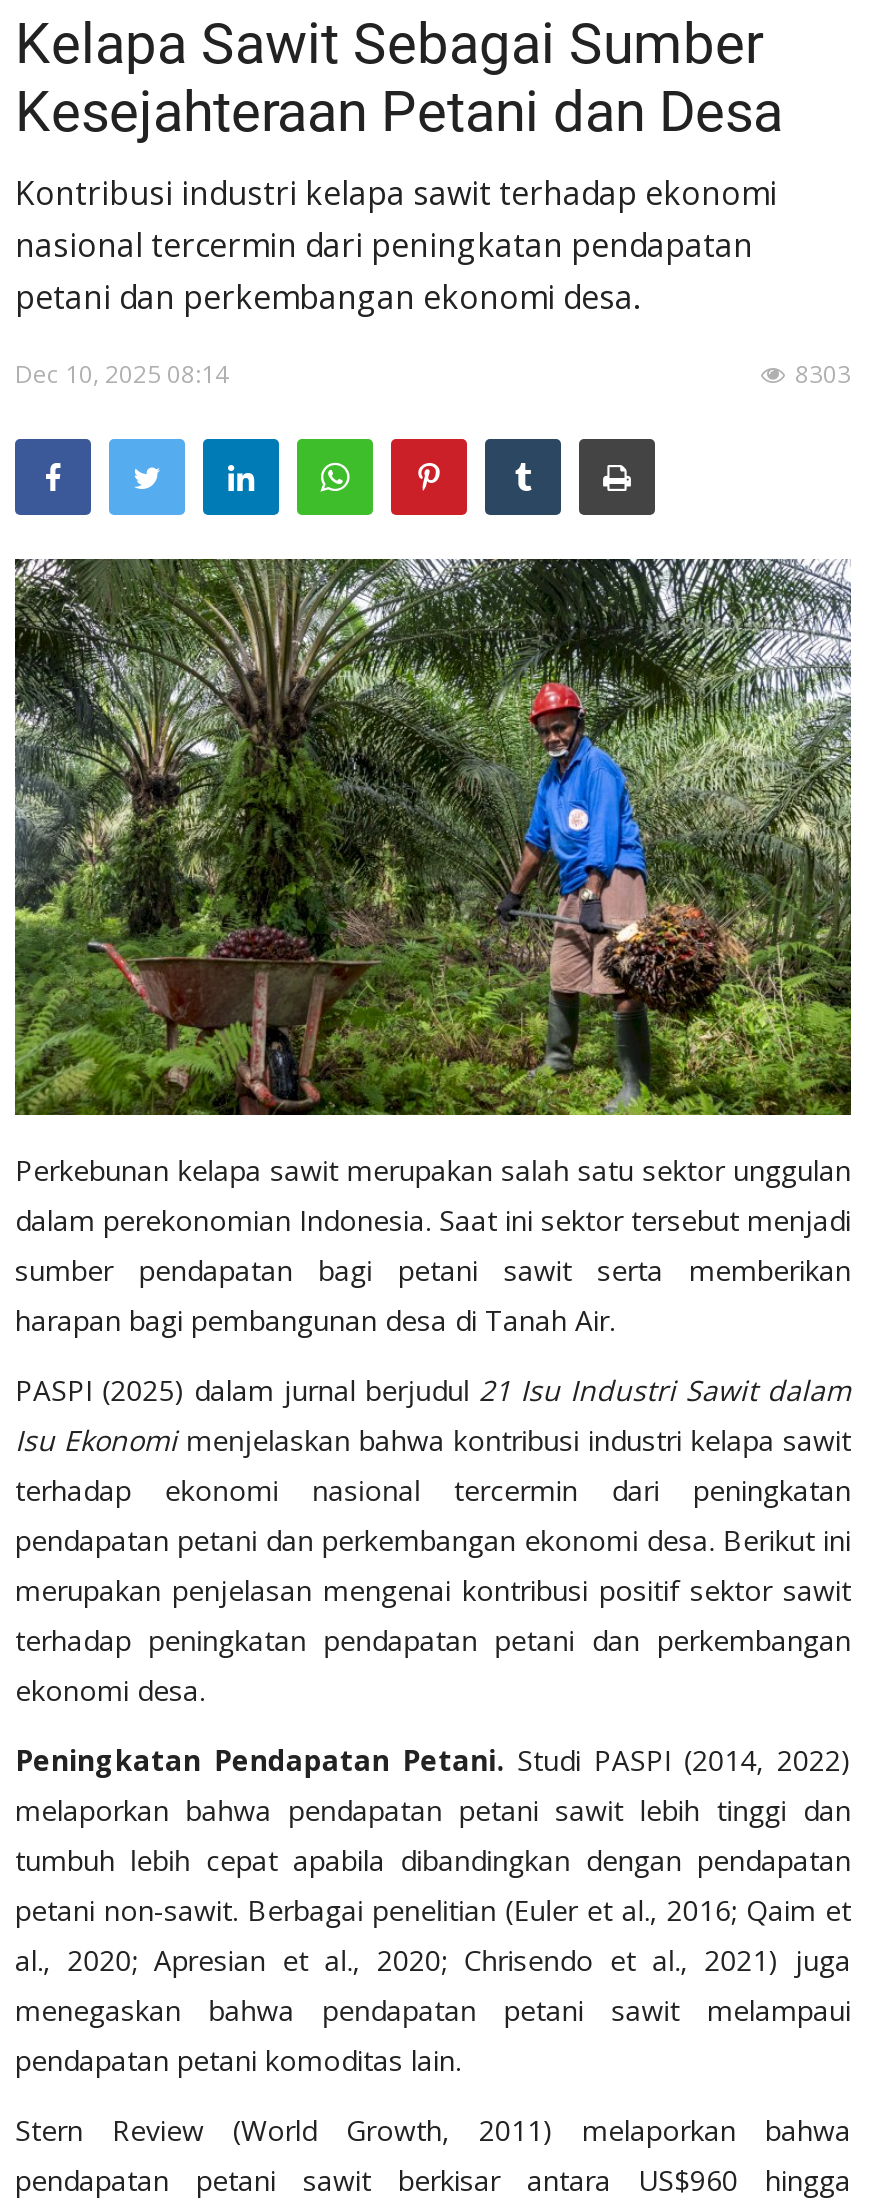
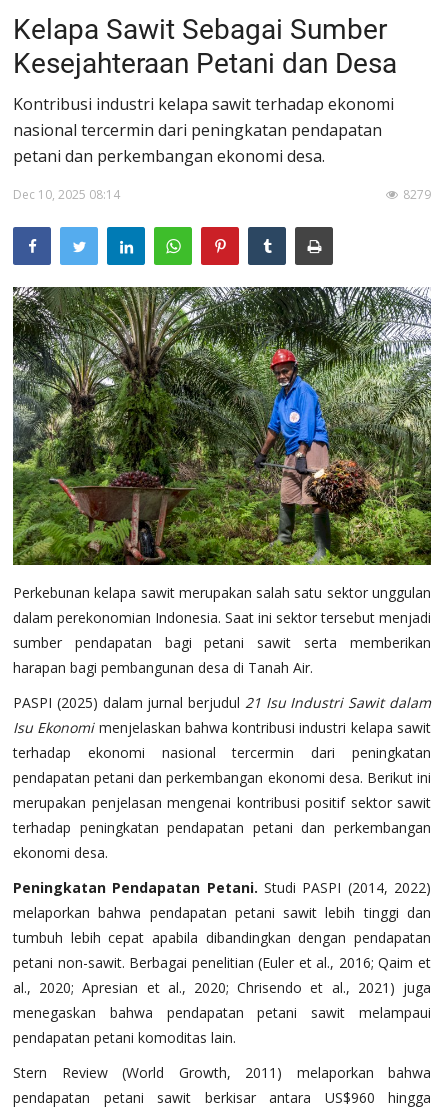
- 8303
+ 8279
